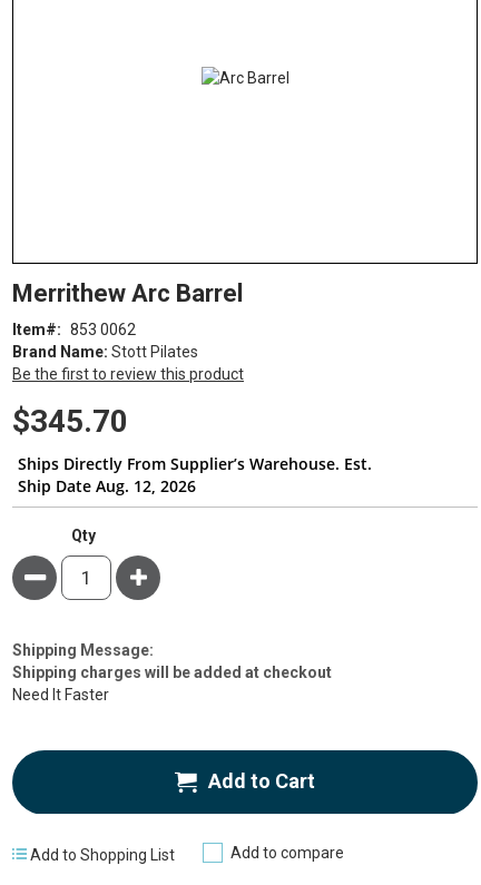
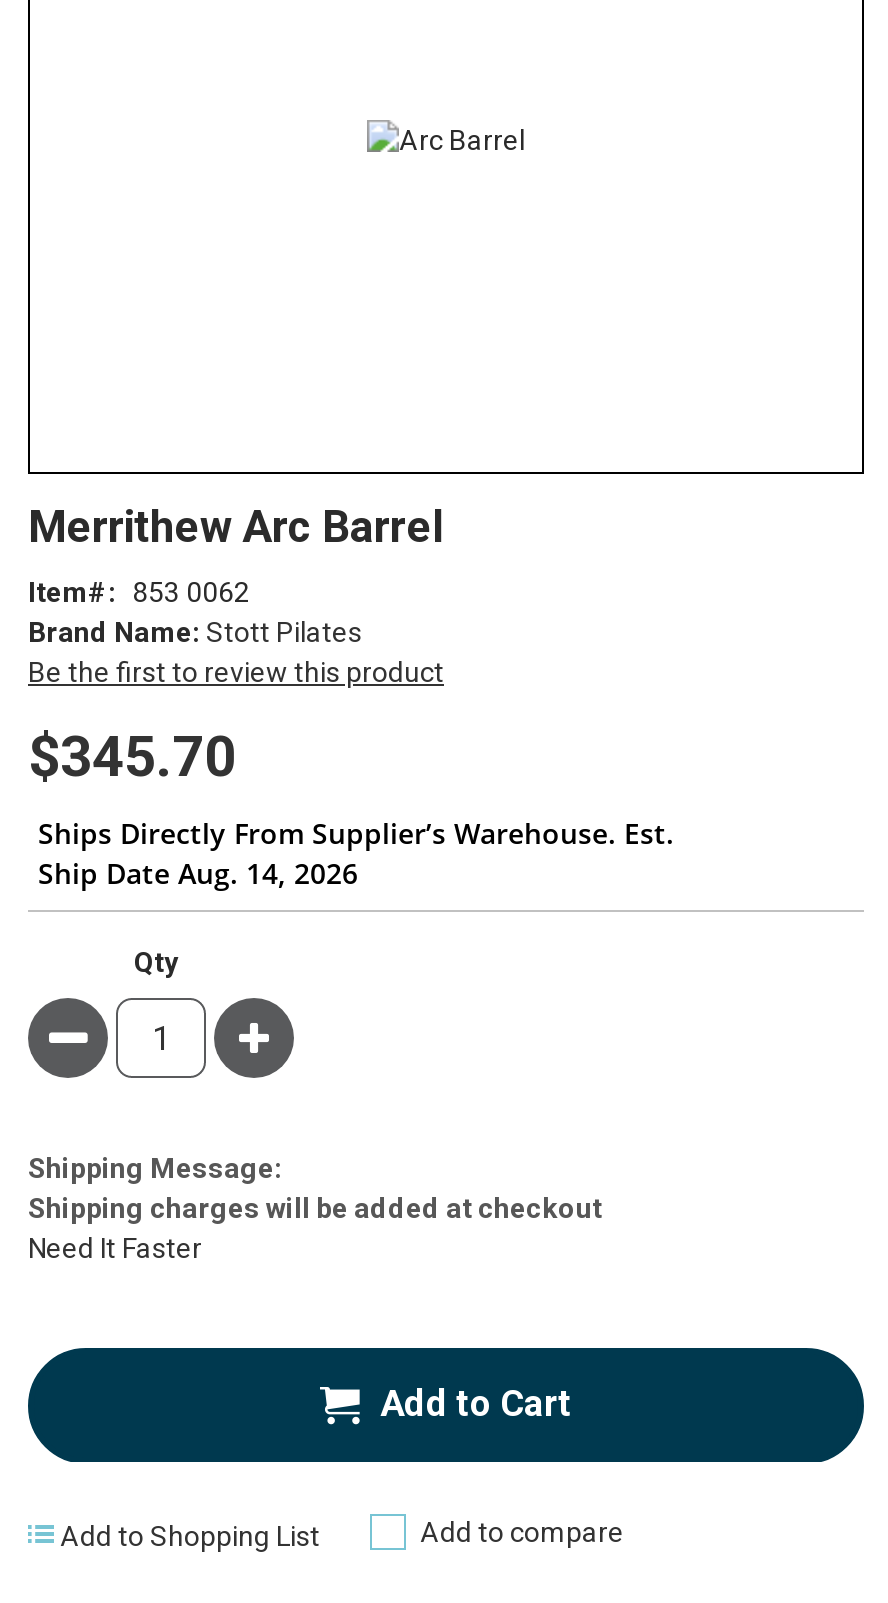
- Ship Date Aug. 12, 2026
+ Ship Date Aug. 14, 2026
